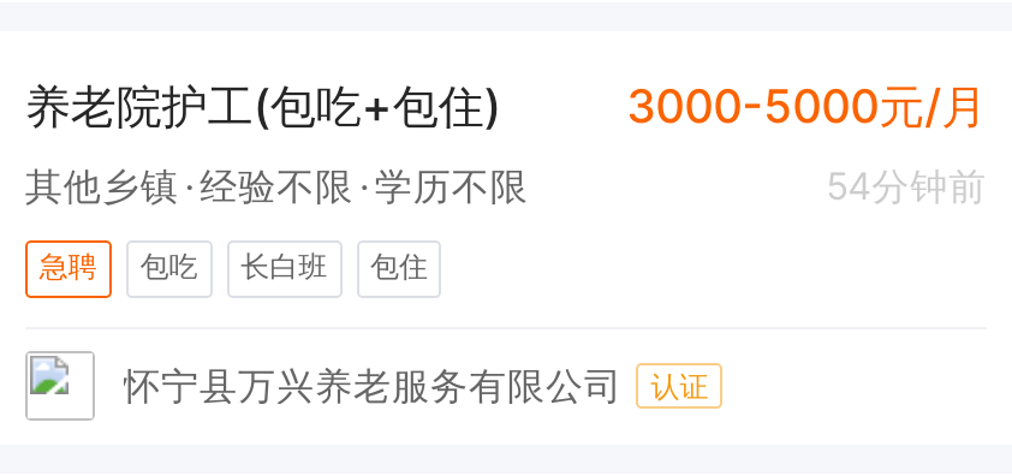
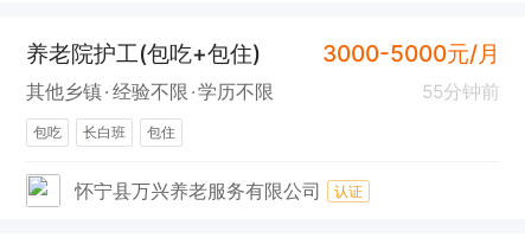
- 54分钟前
- 急聘
+ 55分钟前
